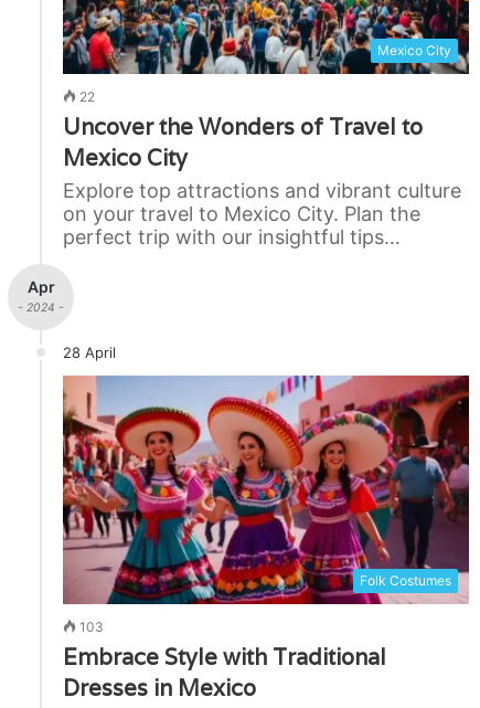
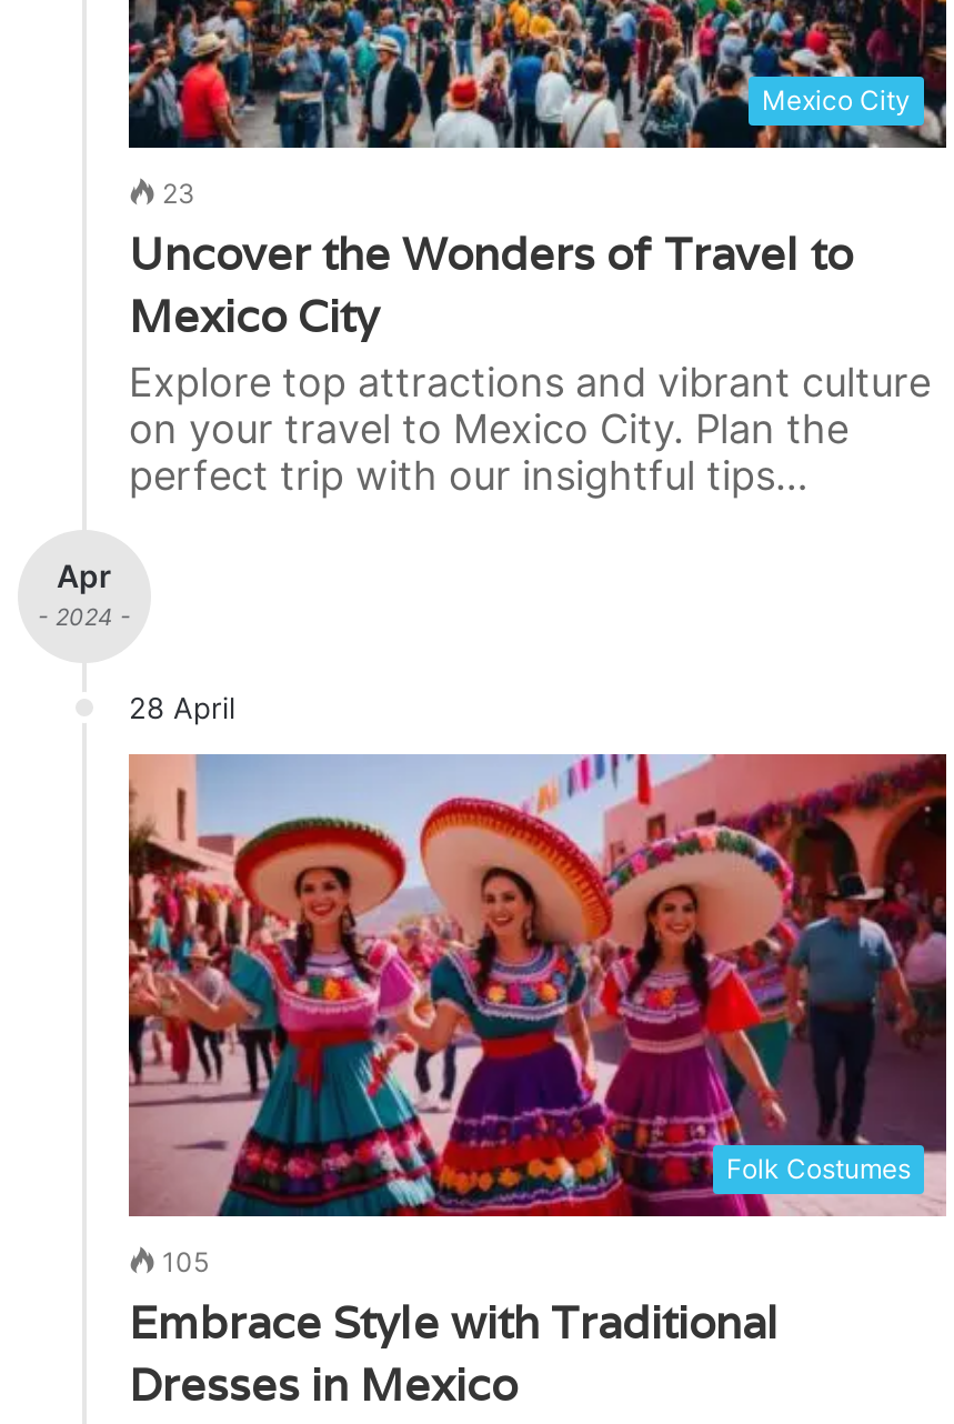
- 22
+ 23

- 103
+ 105
